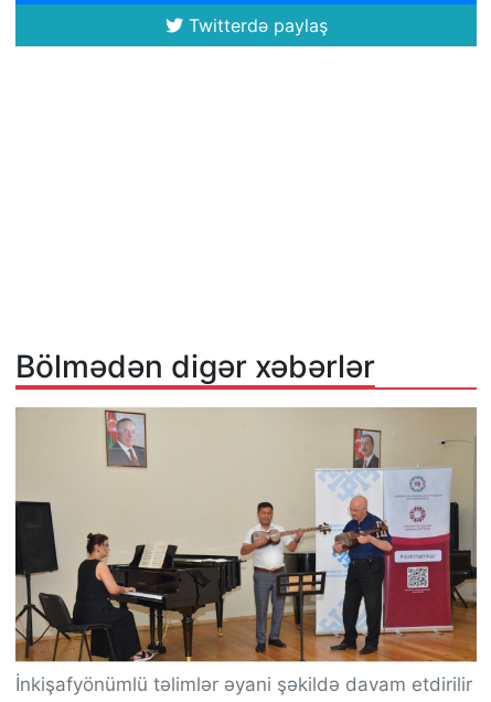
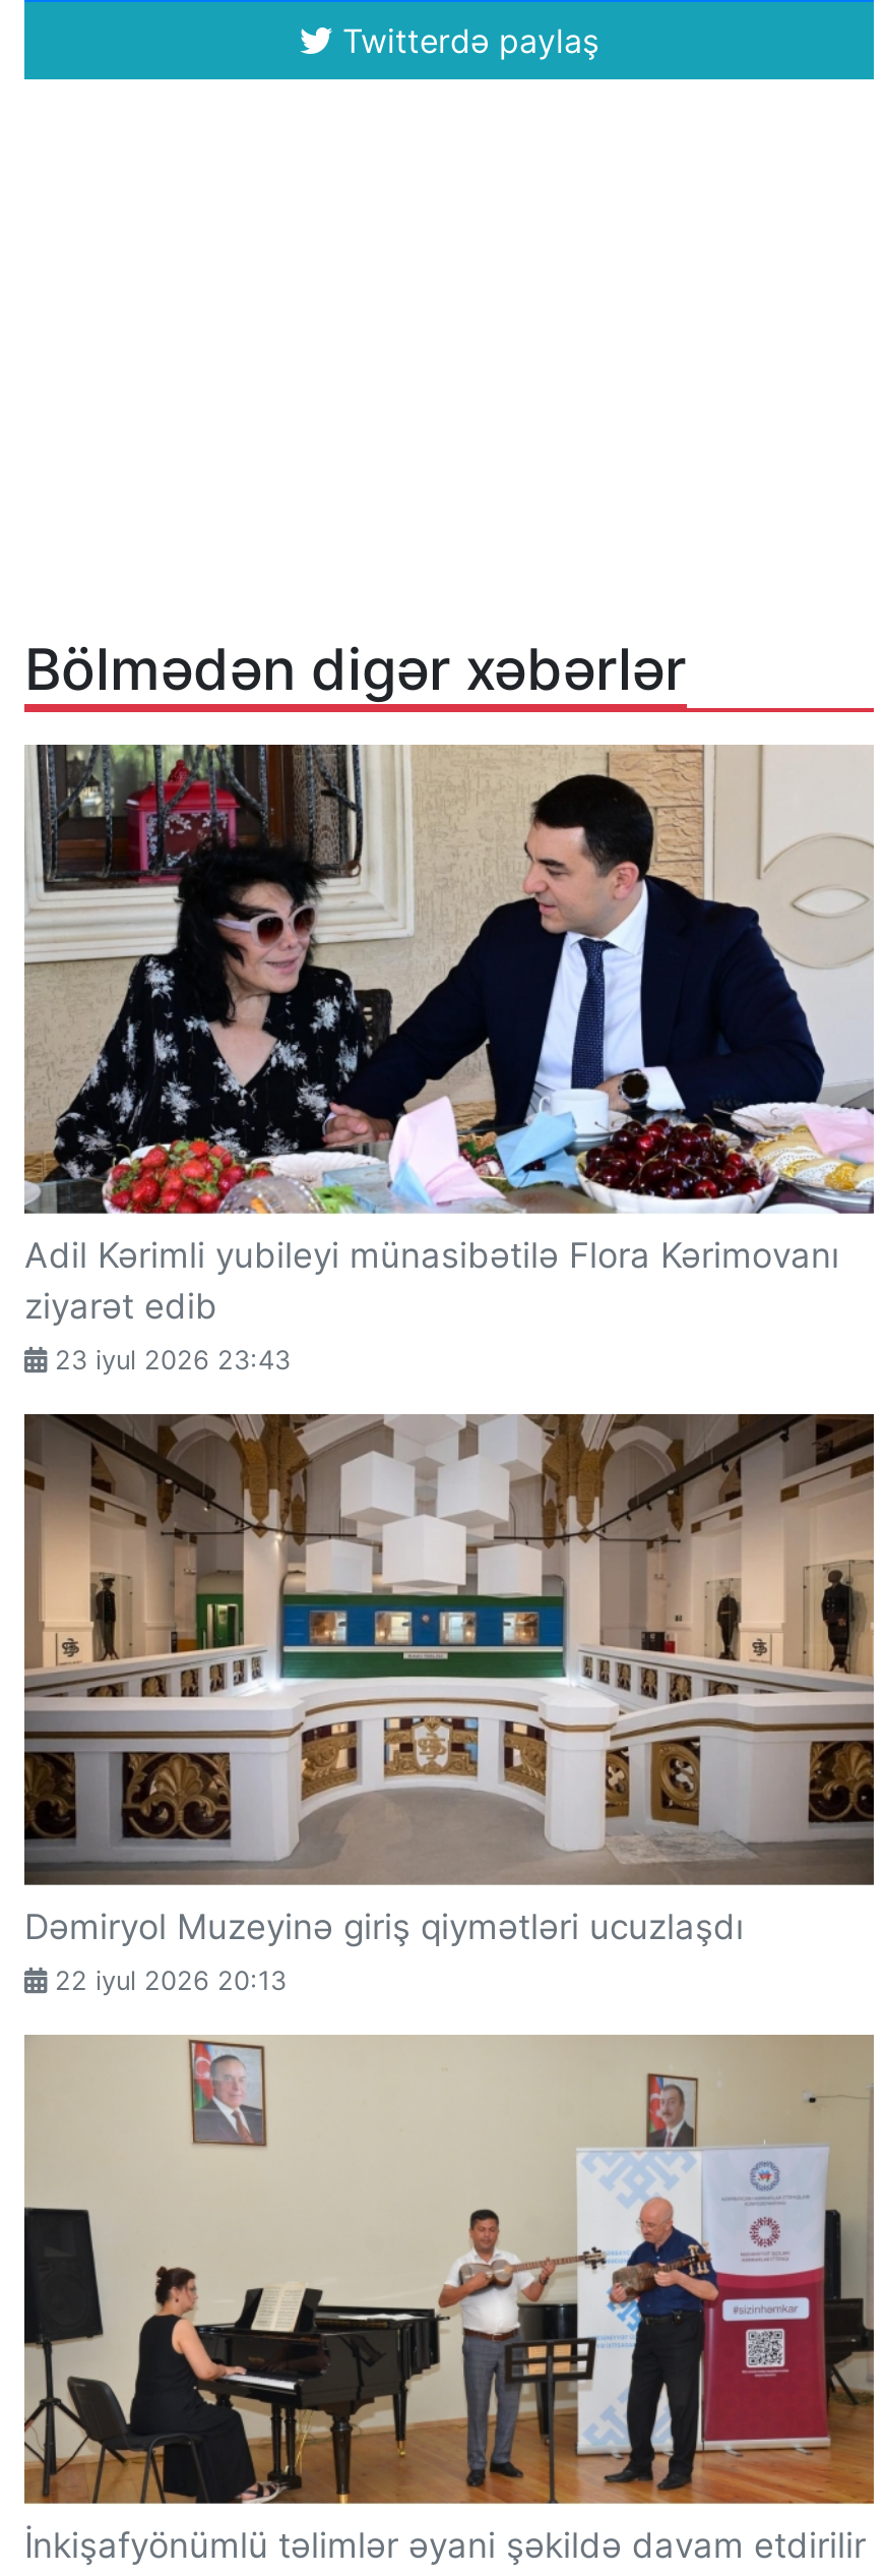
+ [image]
+ Dəmiryol Muzeyinə giriş qiymətləri ucuzlaşdı
+ 22 iyul 2026 20:13

+ [image]
+ Adil Kərimli yubileyi münasibətilə Flora Kərimovanı
+ ziyarət edib
+ 23 iyul 2026 23:43
